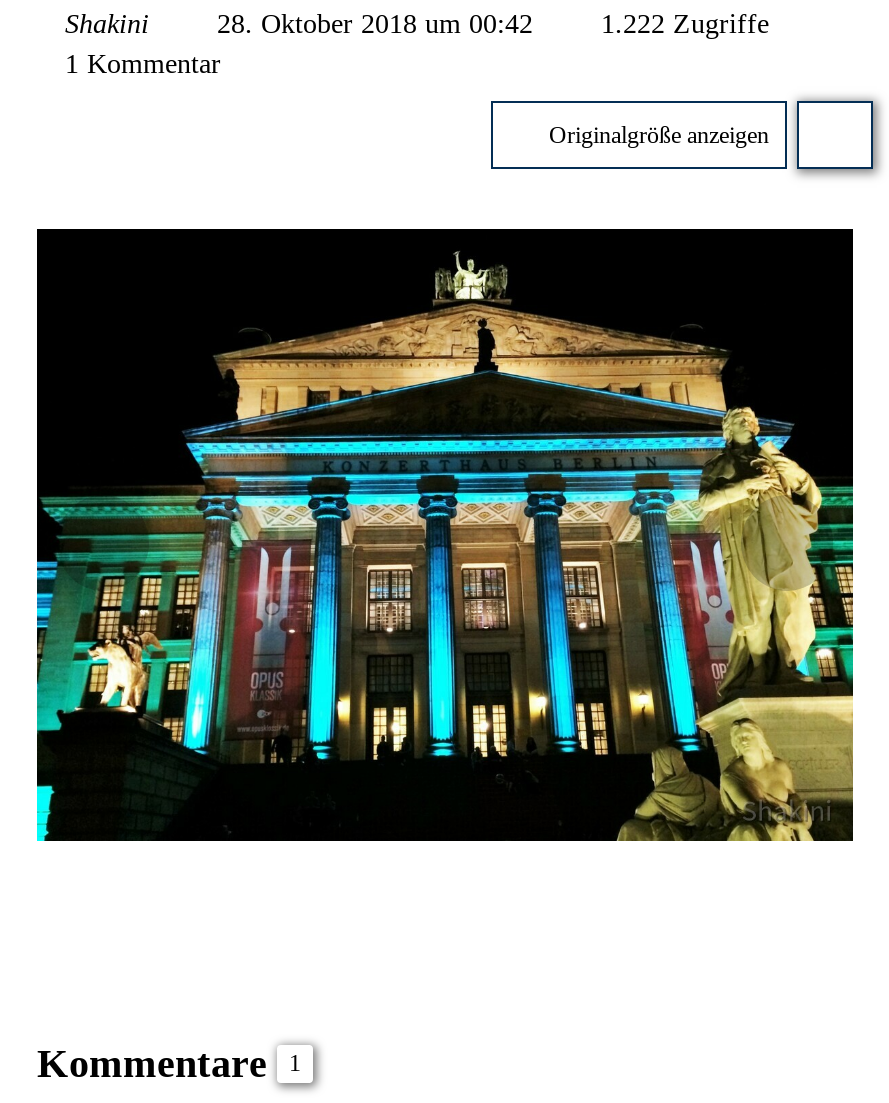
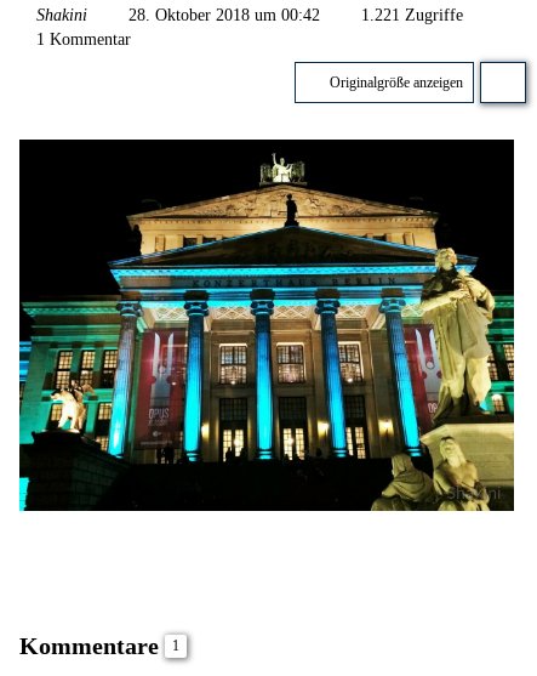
- 28. Oktober 2018 um 00:42 1.222 Zugriffe
+ 28. Oktober 2018 um 00:42 1.221 Zugriffe
